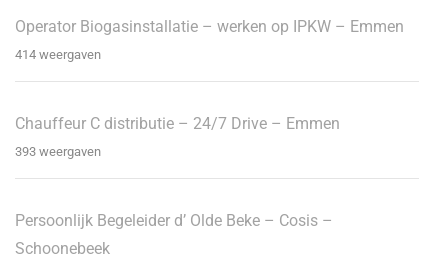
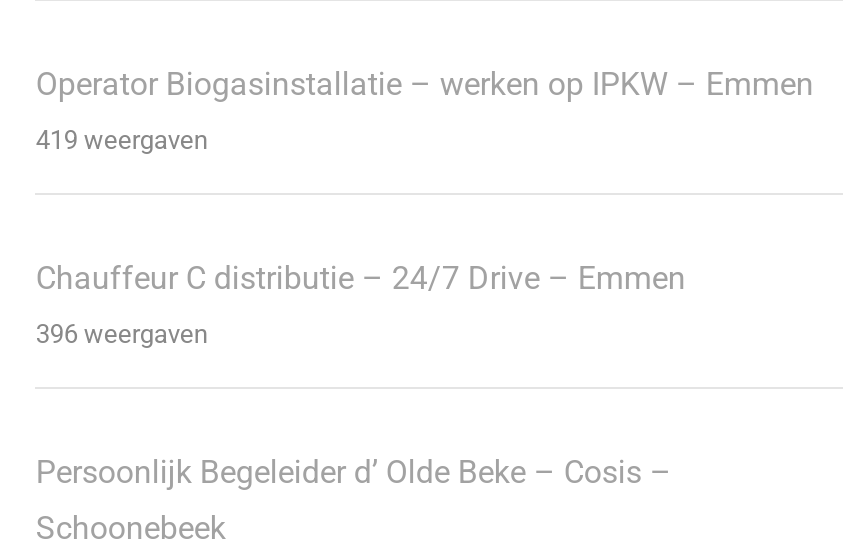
- 414 weergaven
+ 419 weergaven

- 393 weergaven
+ 396 weergaven
